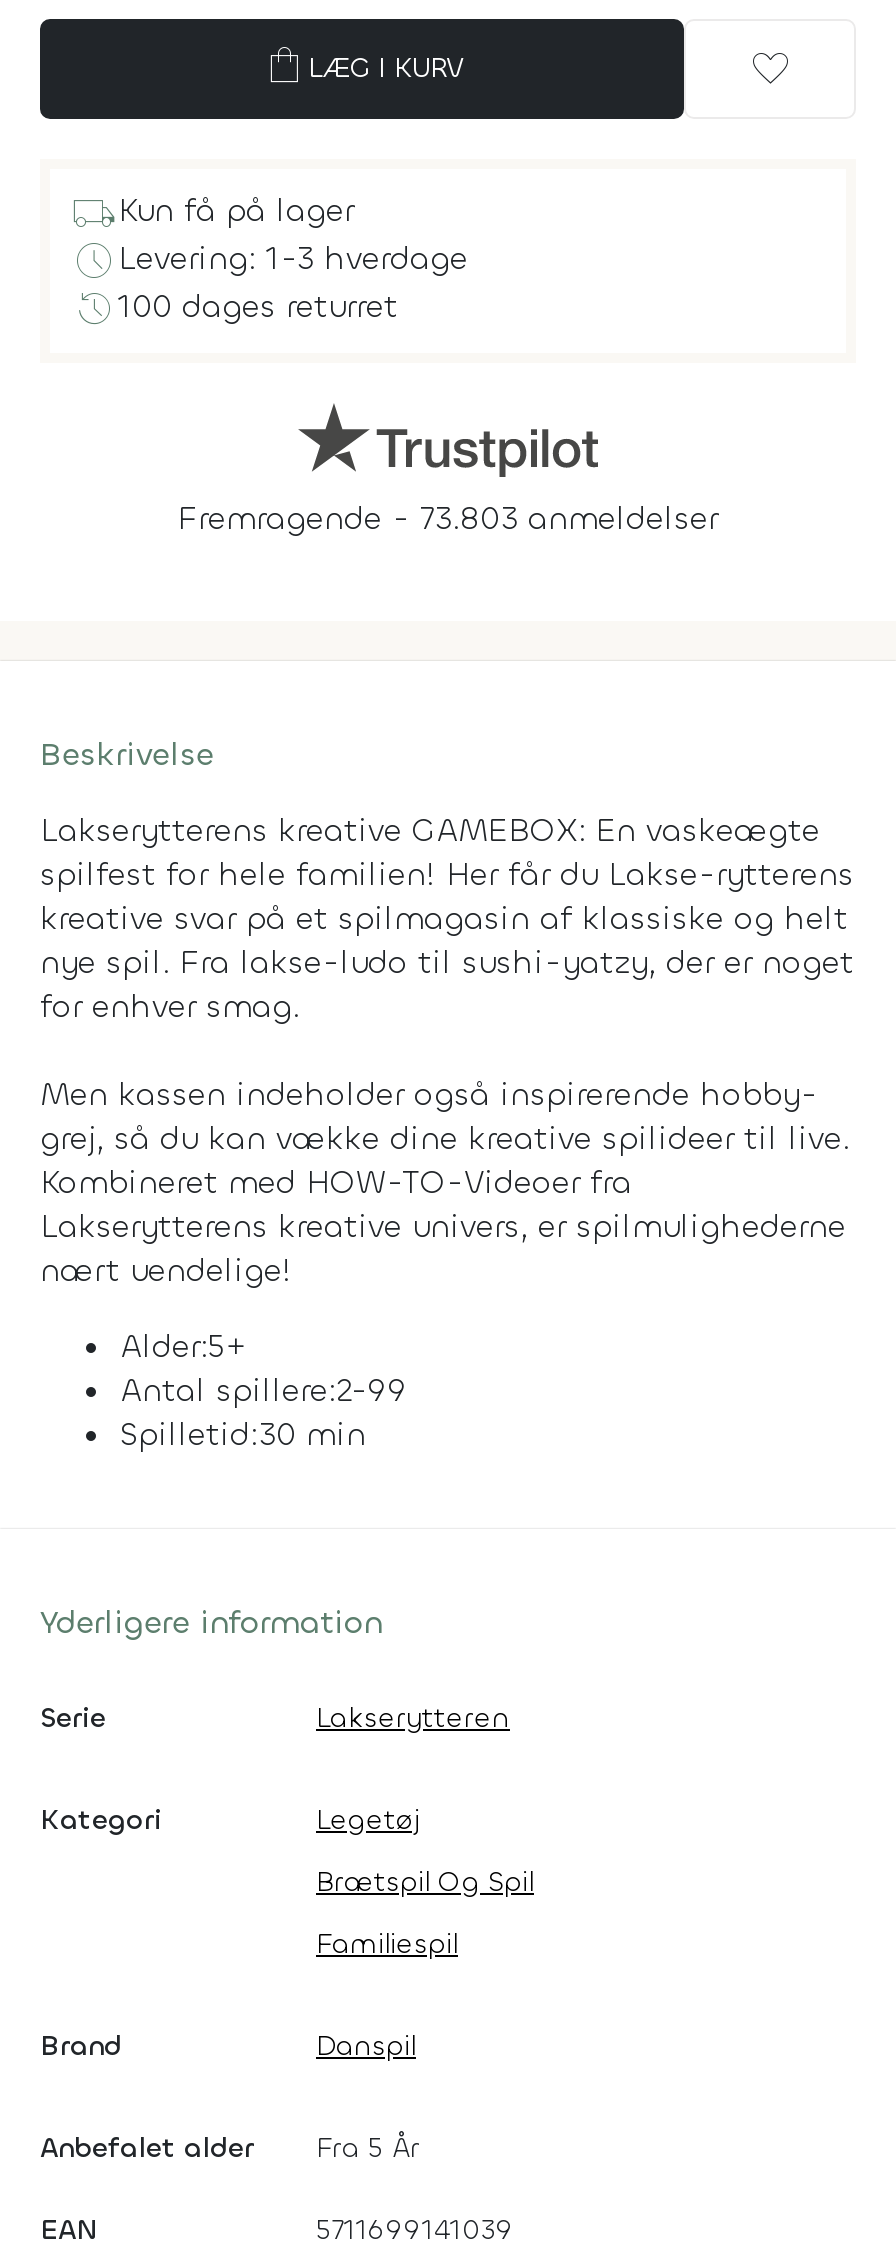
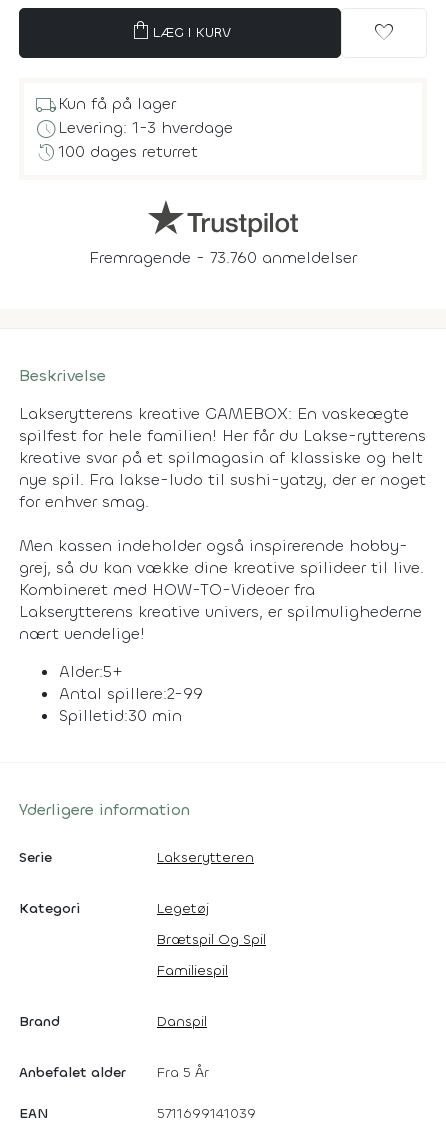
- Fremragende - 73.803 anmeldelser
+ Fremragende - 73.760 anmeldelser
